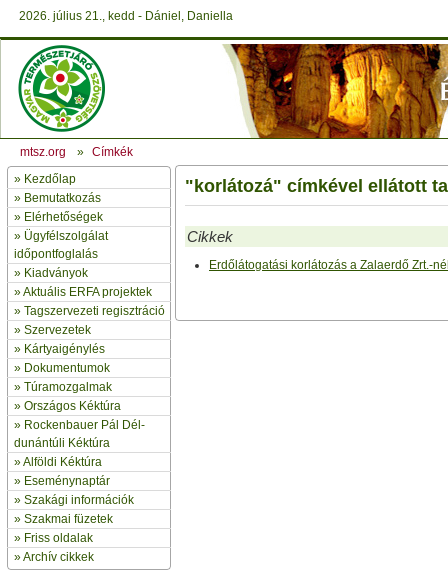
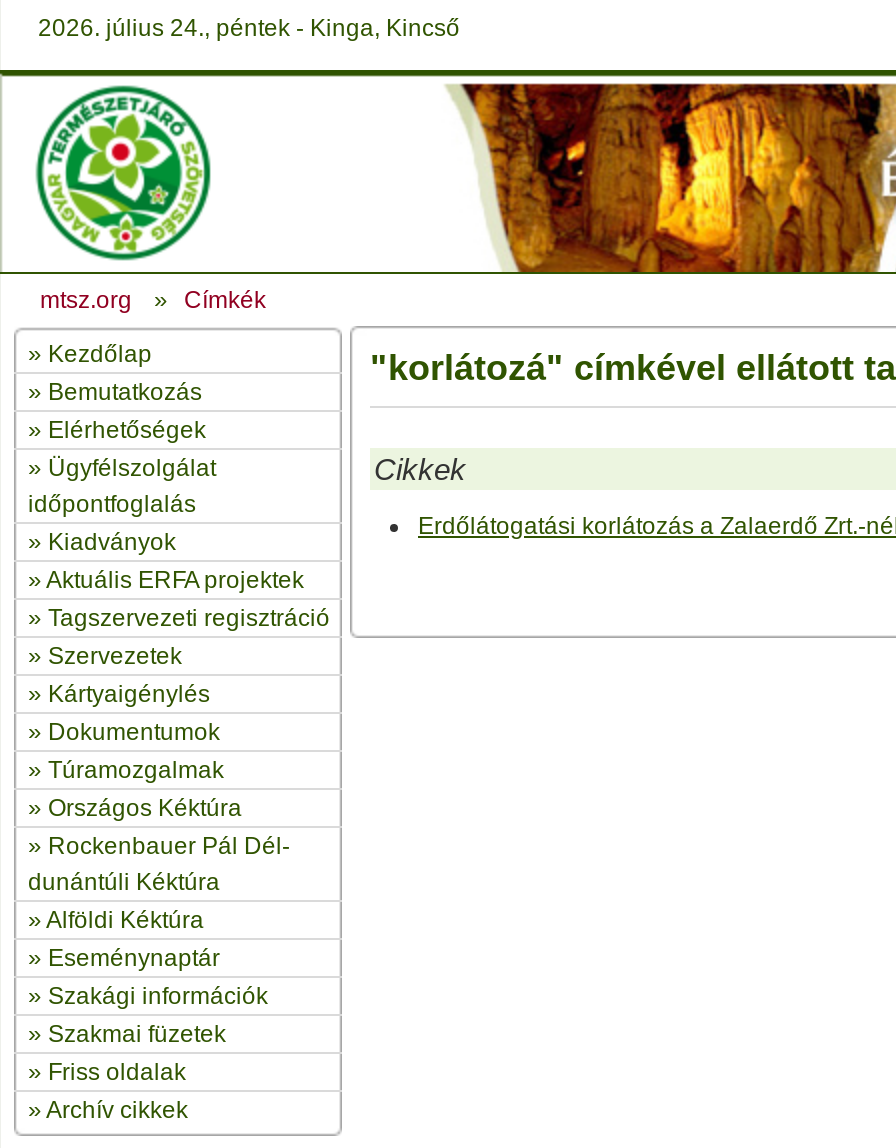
- 2026. július 21., kedd - Dániel, Daniella
+ 2026. július 24., péntek - Kinga, Kincső
